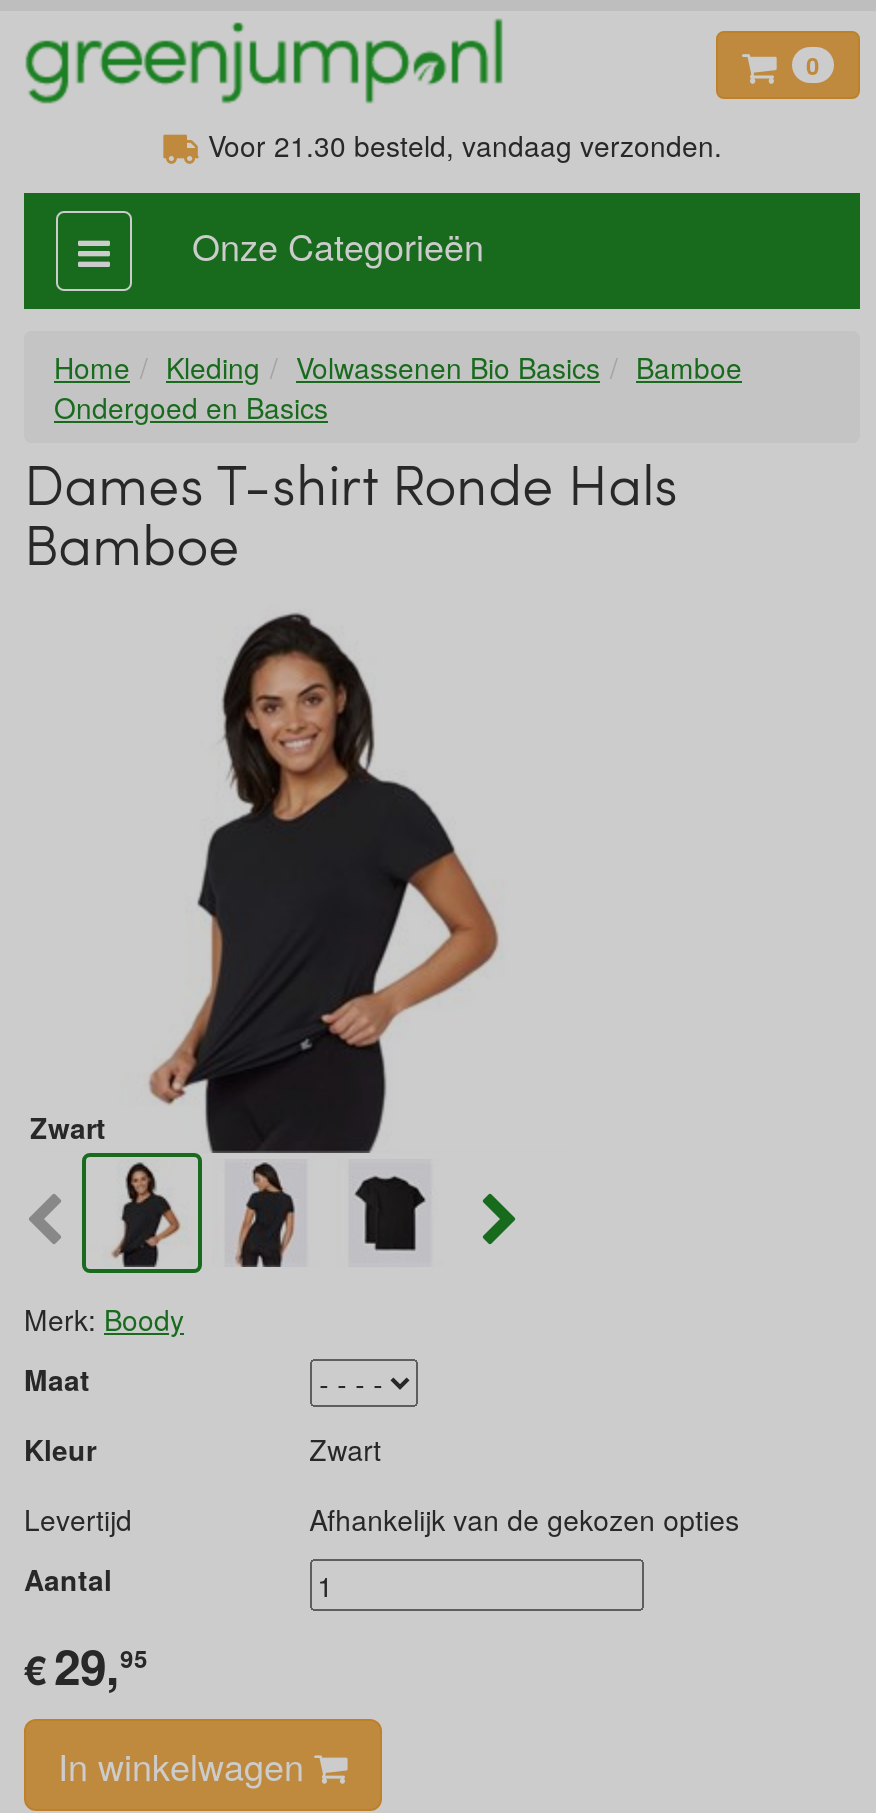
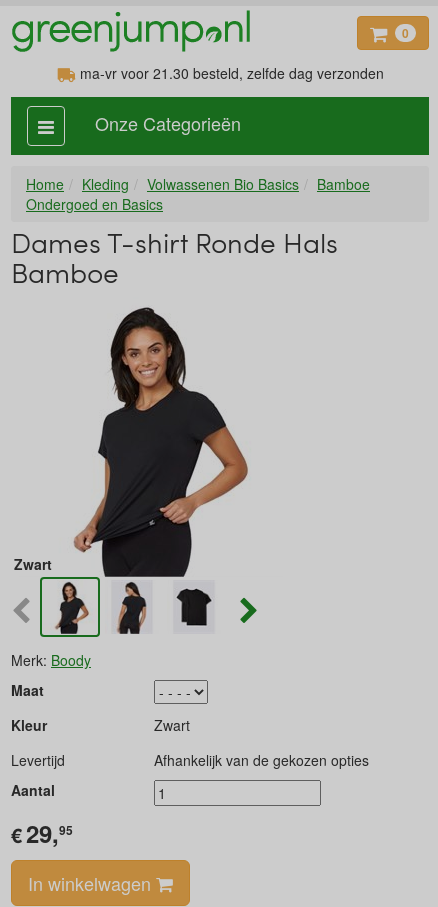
- Voor 21.30 besteld, vandaag verzonden.
+ ma-vr voor 21.30 besteld, zelfde dag verzonden
